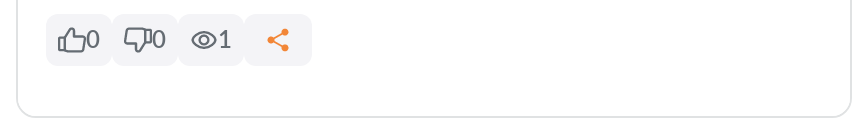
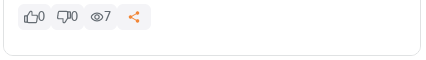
- 1
+ 7
